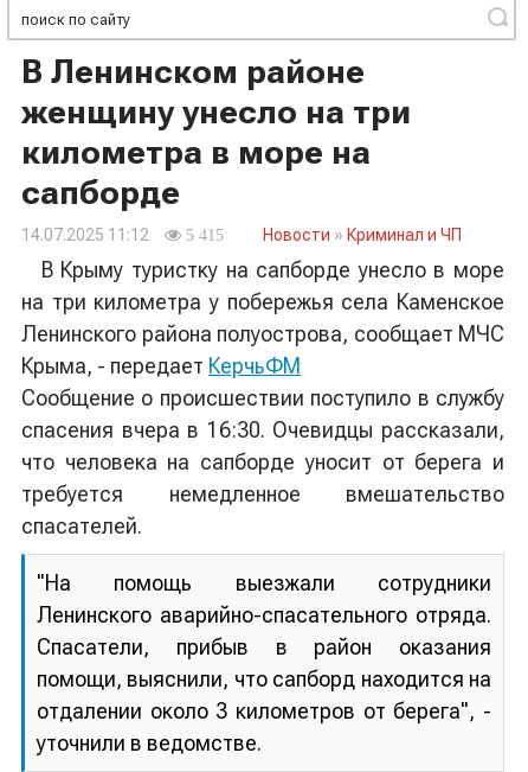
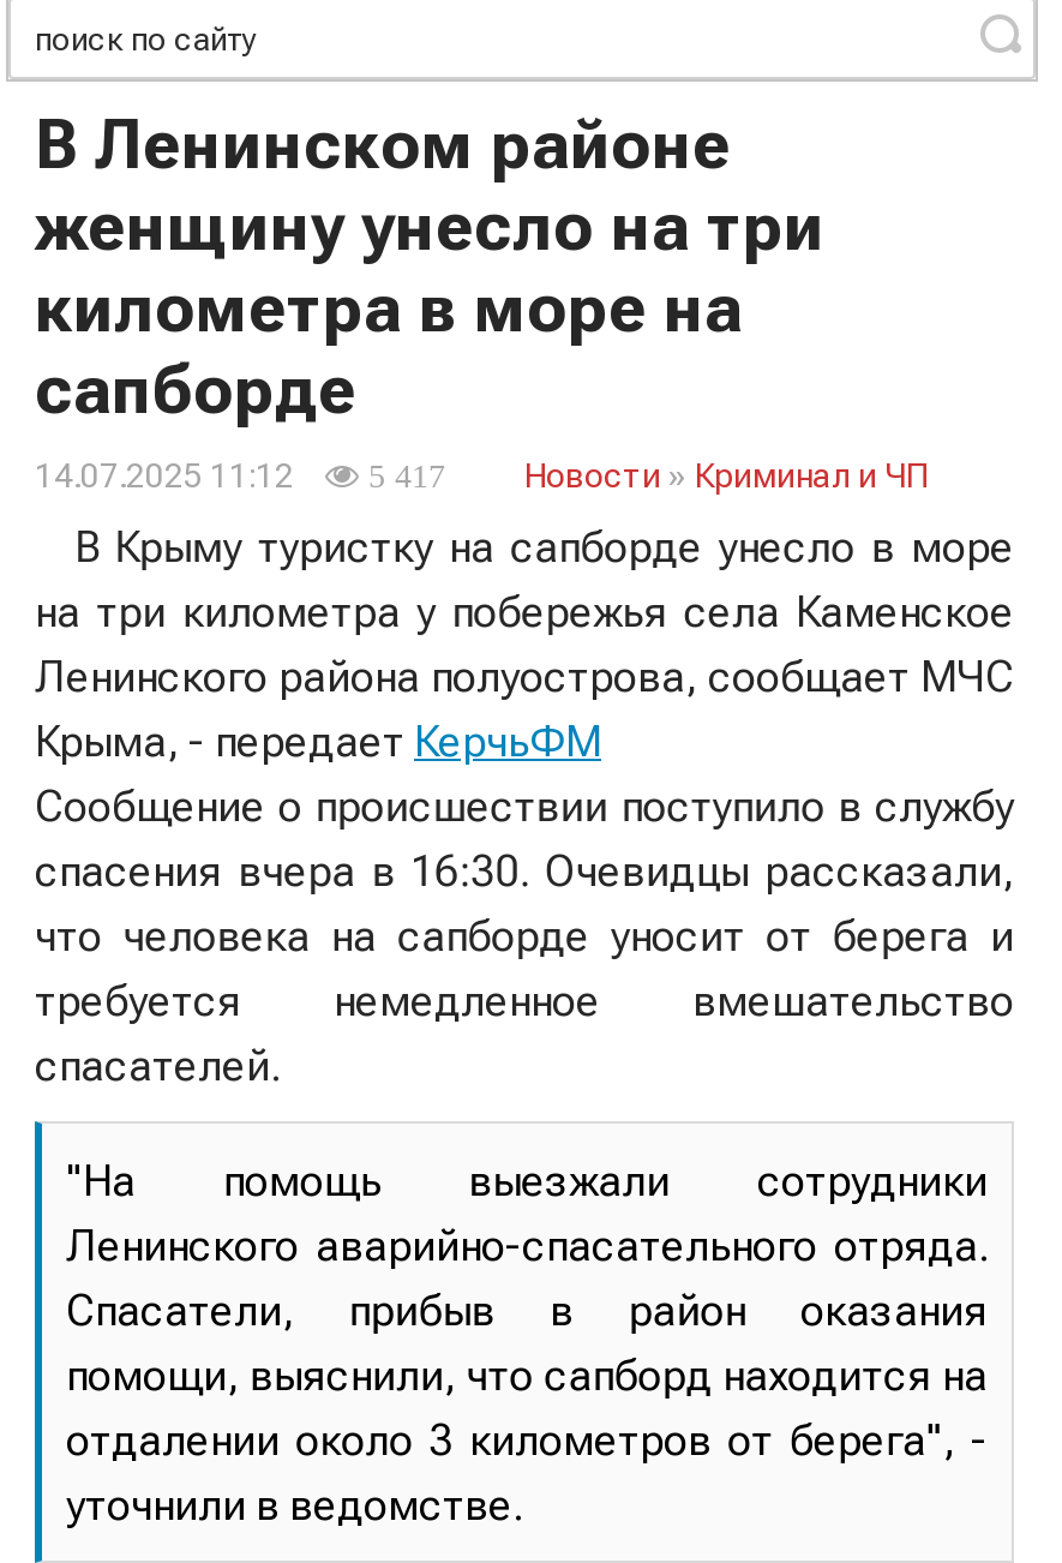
- 14.07.2025 11:12 5 415
+ 14.07.2025 11:12 5 417
